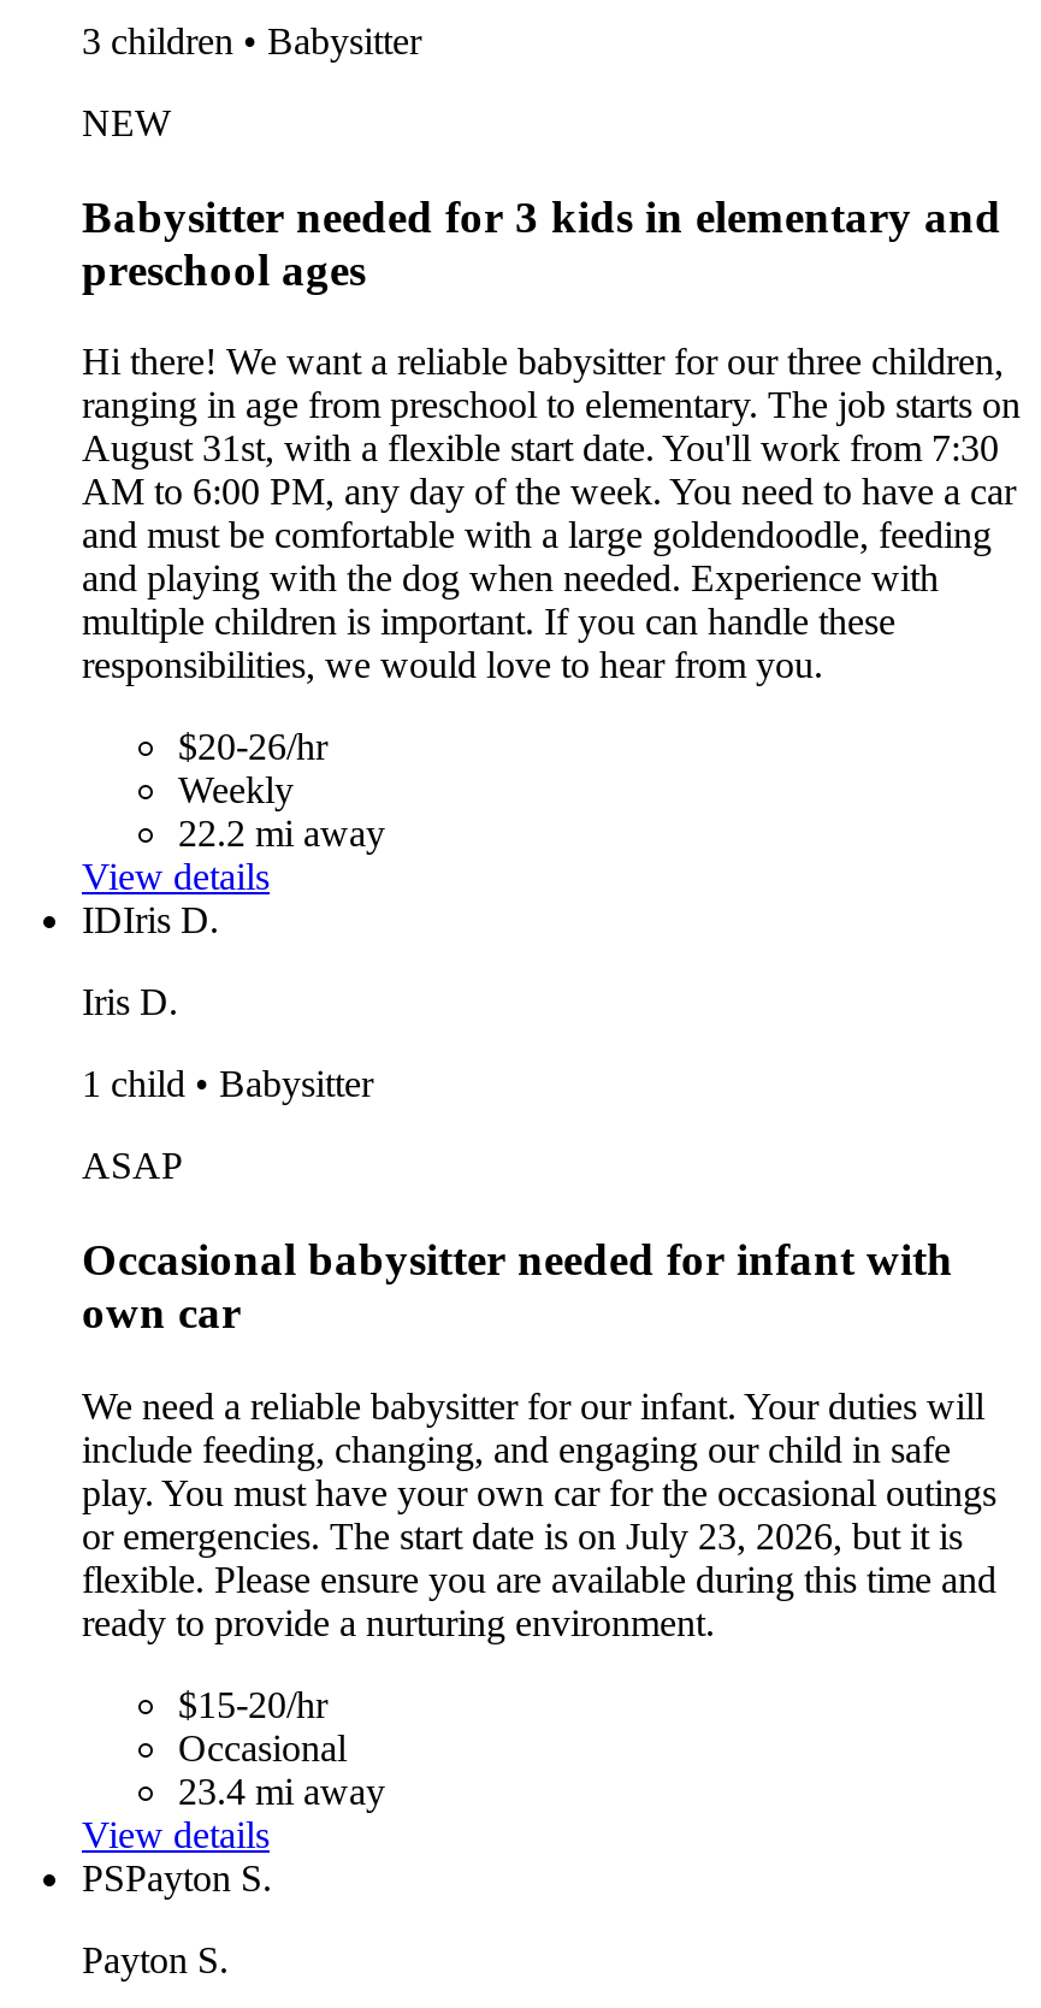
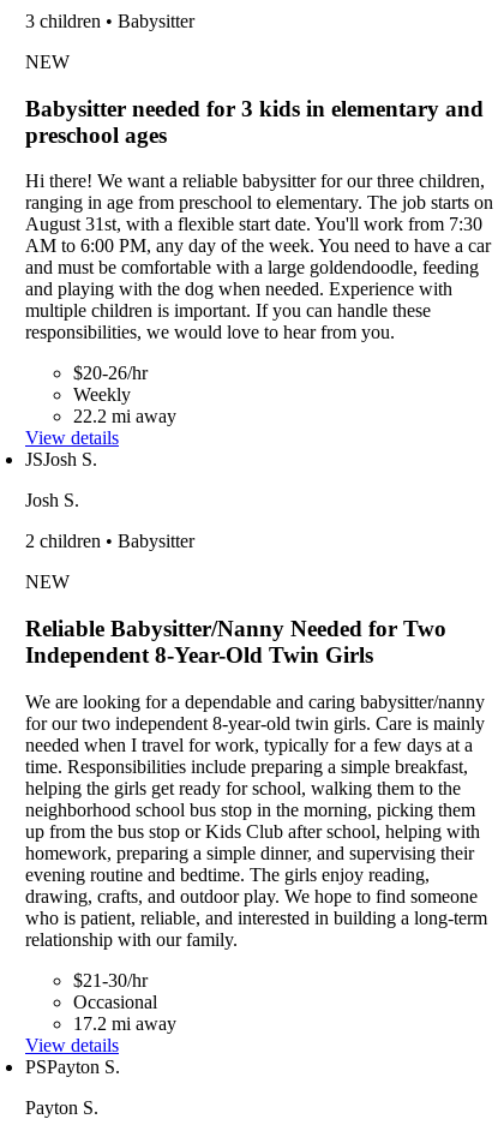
- IDIris D.
+ JSJosh S.

- Iris D.
+ Josh S.

- 1 child • Babysitter
+ 2 children • Babysitter

- ASAP
+ NEW

- Occasional babysitter needed for infant with
- own car
+ Reliable Babysitter/Nanny Needed for Two
+ Independent 8-Year-Old Twin Girls

- We need a reliable babysitter for our infant. Your duties will
- include feeding, changing, and engaging our child in safe
- play. You must have your own car for the occasional outings
- or emergencies. The start date is on July 23, 2026, but it is
- flexible. Please ensure you are available during this time and
- ready to provide a nurturing environment.
+ We are looking for a dependable and caring babysitter/nanny
+ for our two independent 8-year-old twin girls. Care is mainly
+ needed when I travel for work, typically for a few days at a
+ time. Responsibilities include preparing a simple breakfast,
+ helping the girls get ready for school, walking them to the
+ neighborhood school bus stop in the morning, picking them
+ up from the bus stop or Kids Club after school, helping with
+ homework, preparing a simple dinner, and supervising their
+ evening routine and bedtime. The girls enjoy reading,
+ drawing, crafts, and outdoor play. We hope to find someone
+ who is patient, reliable, and interested in building a long-term
+ relationship with our family.

- $15-20/hr
+ $21-30/hr

- 23.4 mi away
+ 17.2 mi away
